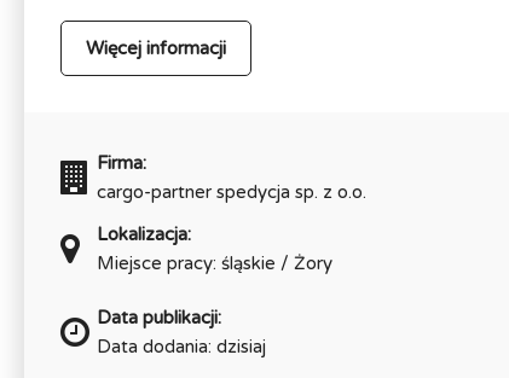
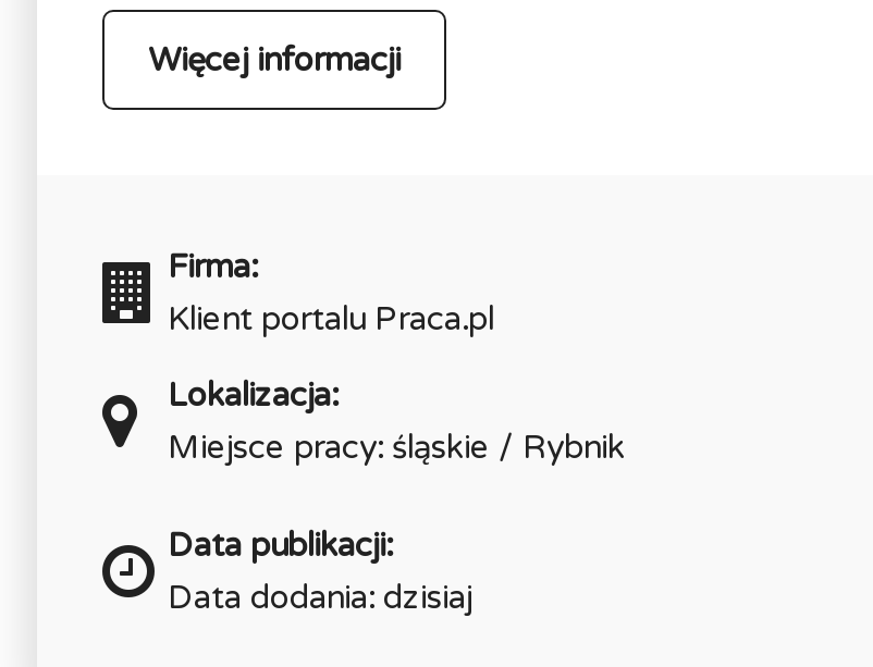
- cargo-partner spedycja sp. z o.o.
+ Klient portalu Praca.pl

- Miejsce pracy: śląskie / Żory
+ Miejsce pracy: śląskie / Rybnik
